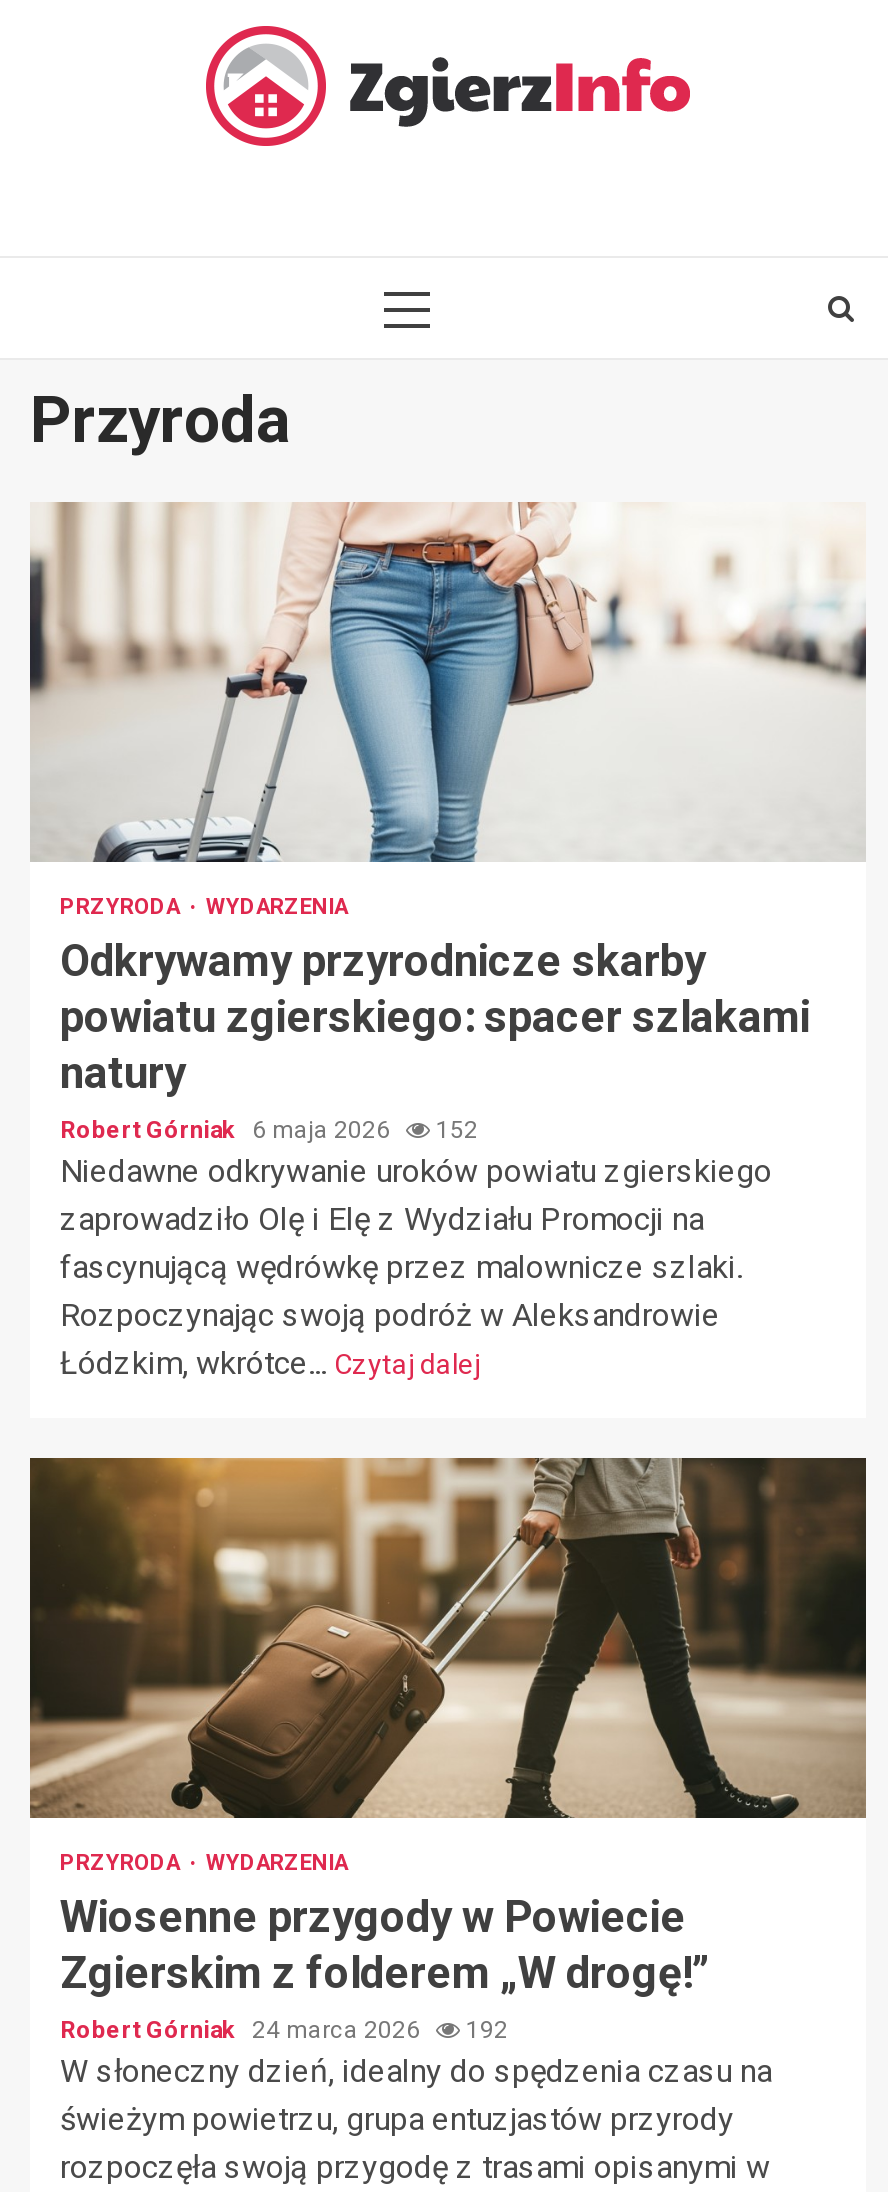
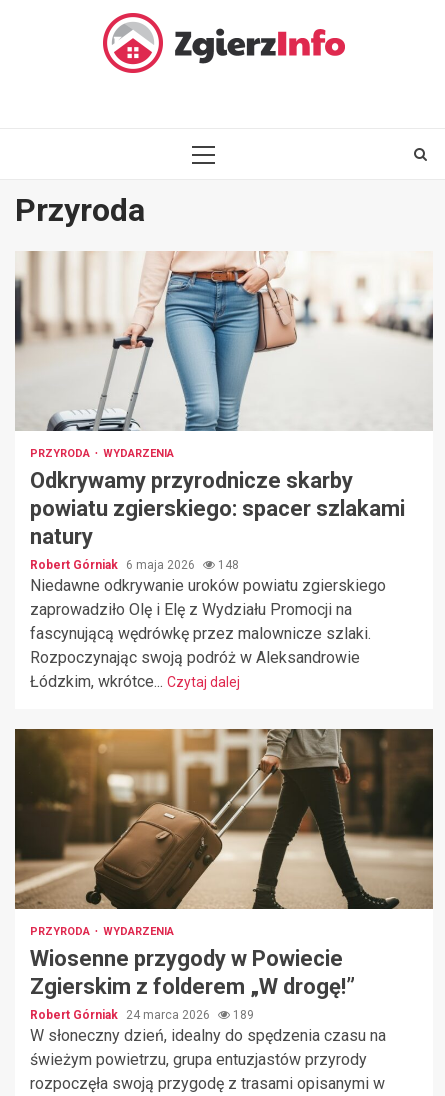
- Robert Górniak 6 maja 2026 152
+ Robert Górniak 6 maja 2026 148

- Robert Górniak 24 marca 2026 192
+ Robert Górniak 24 marca 2026 189
